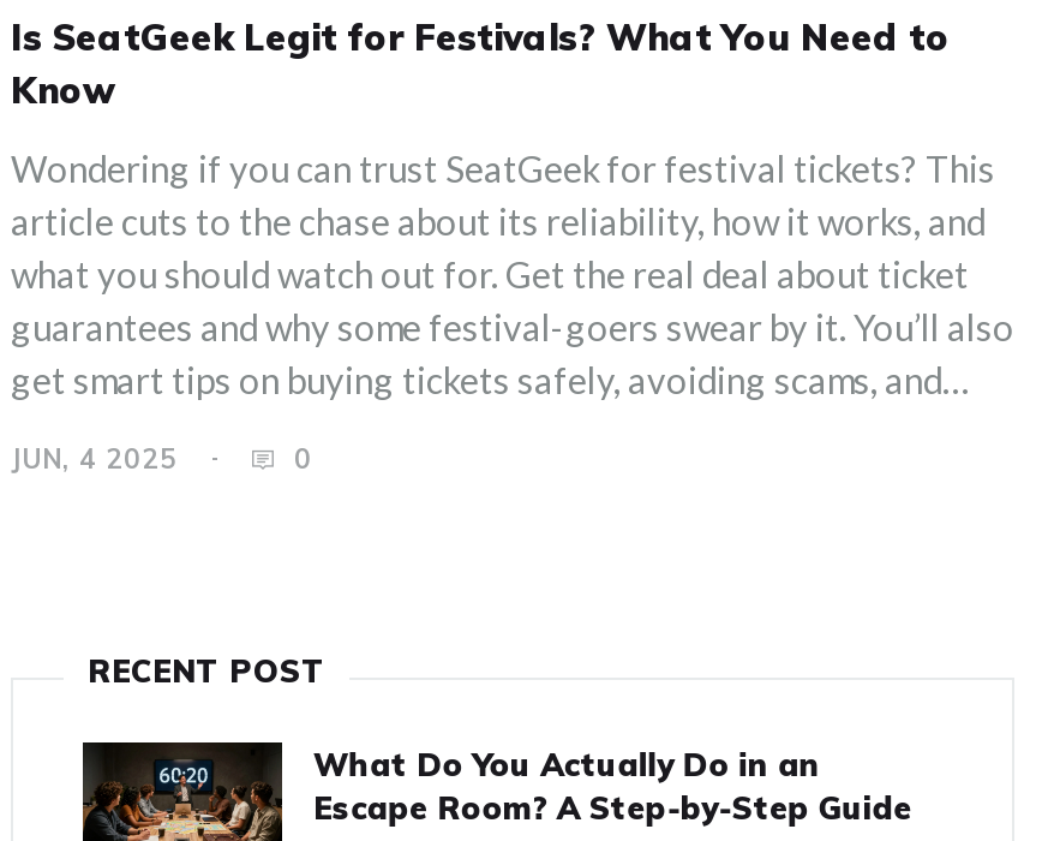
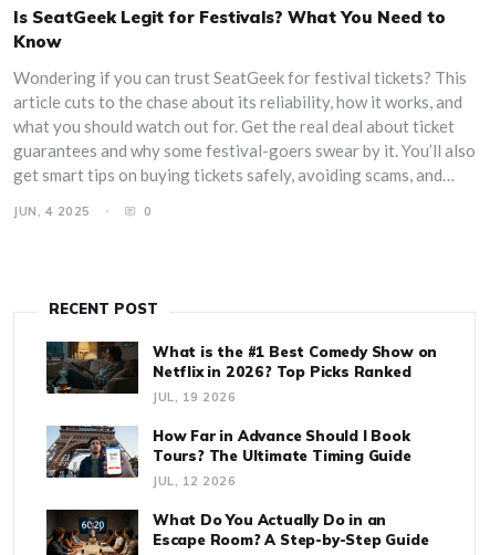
+ [image]

+ [image]
+ What is the #1 Best Comedy Show on
+ Netflix in 2026? Top Picks Ranked
+ JUL, 19 2026
+ How Far in Advance Should I Book
+ Tours? The Ultimate Timing Guide
+ JUL, 12 2026
